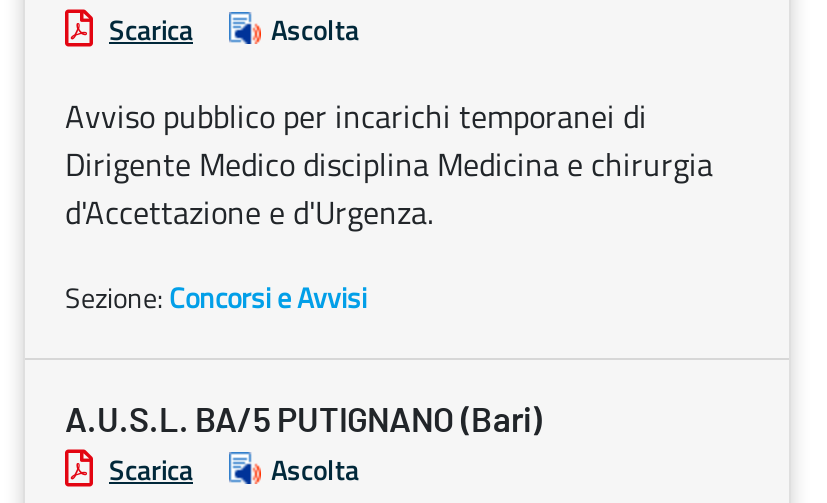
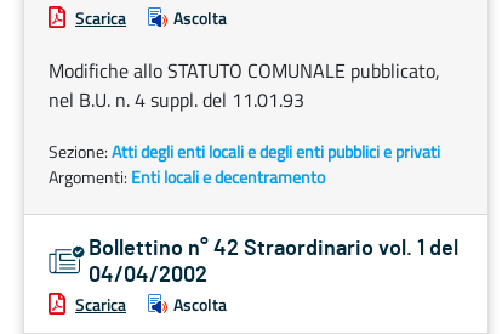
- Avviso pubblico per incarichi temporanei di
- Dirigente Medico disciplina Medicina e chirurgia
- d'Accettazione e d'Urgenza.
+ Modifiche allo STATUTO COMUNALE pubblicato,
+ nel B.U. n. 4 suppl. del 11.01.93

- Sezione: Concorsi e Avvisi
+ Sezione: Atti degli enti locali e degli enti pubblici e privati
+ Argomenti: Enti locali e decentramento

- A.U.S.L. BA/5 PUTIGNANO (Bari)
+ Bollettino n° 42 Straordinario vol. 1 del
+ 04/04/2002
